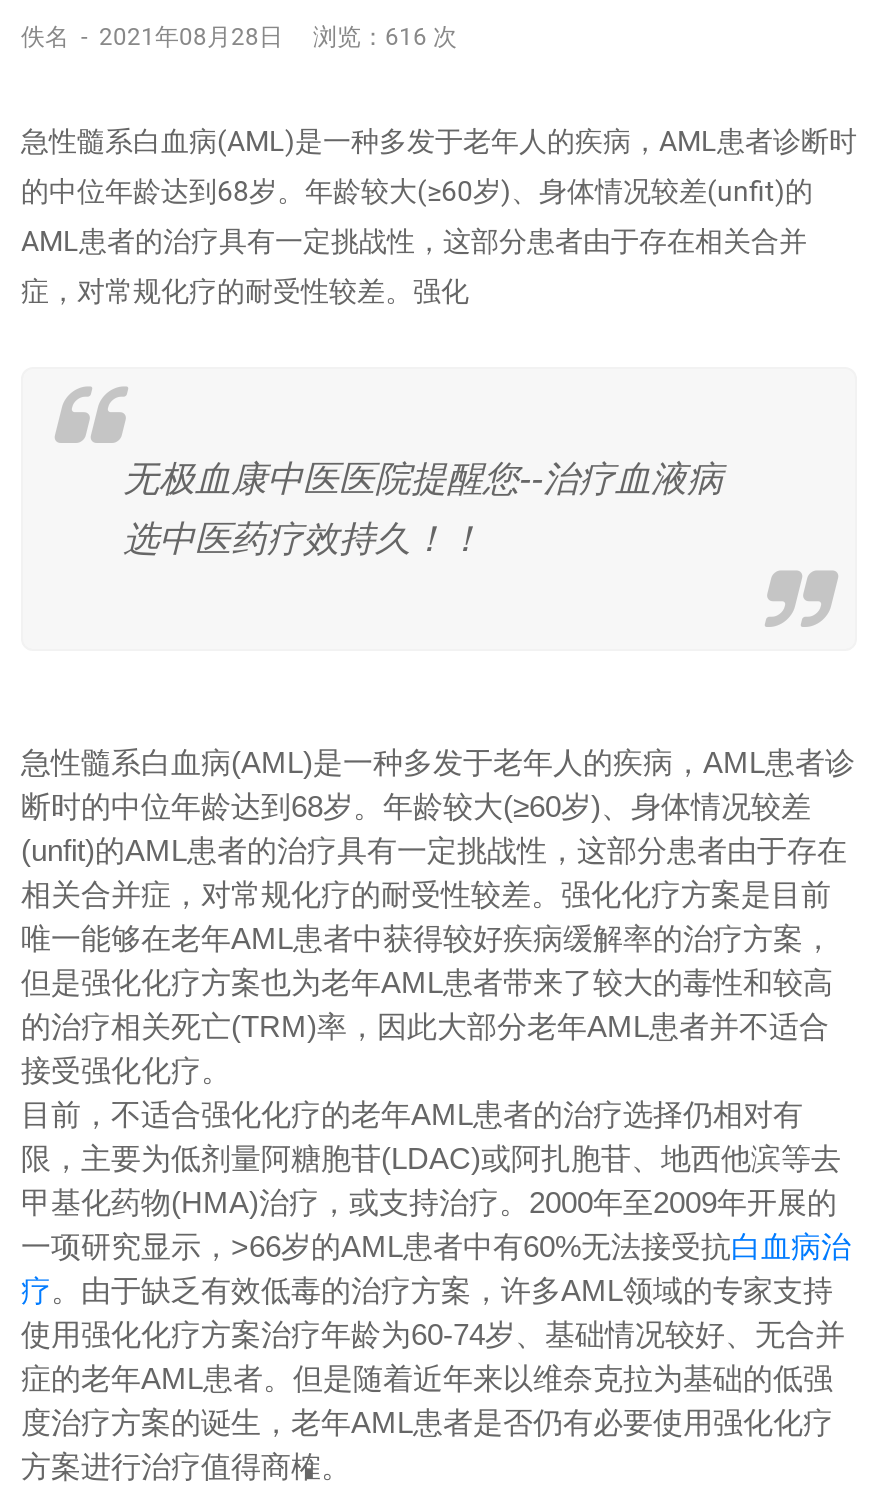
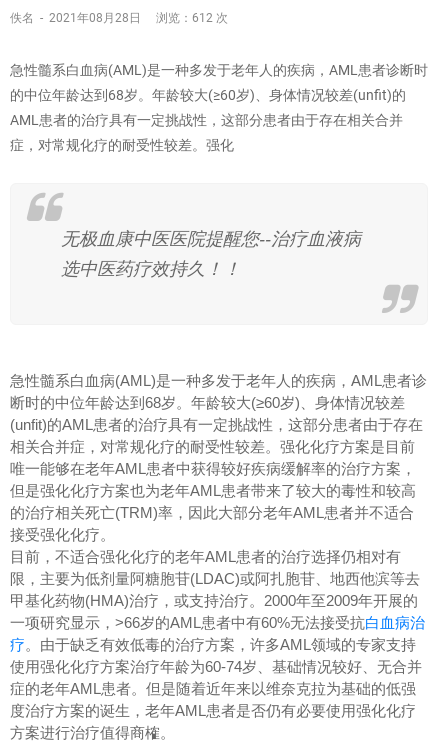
- 佚名 - 2021年08月28日 浏览：616 次
+ 佚名 - 2021年08月28日 浏览：612 次
